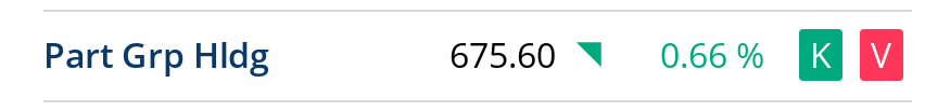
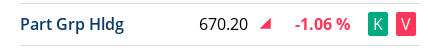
- 675.60
+ 670.20

- 0.66 % K V
+ -1.06 % K V
